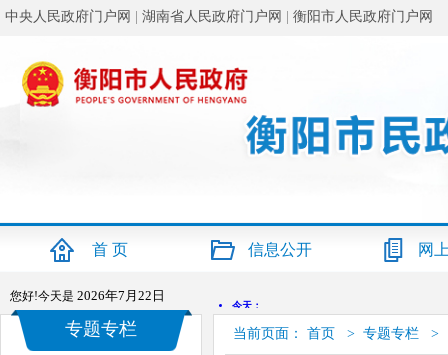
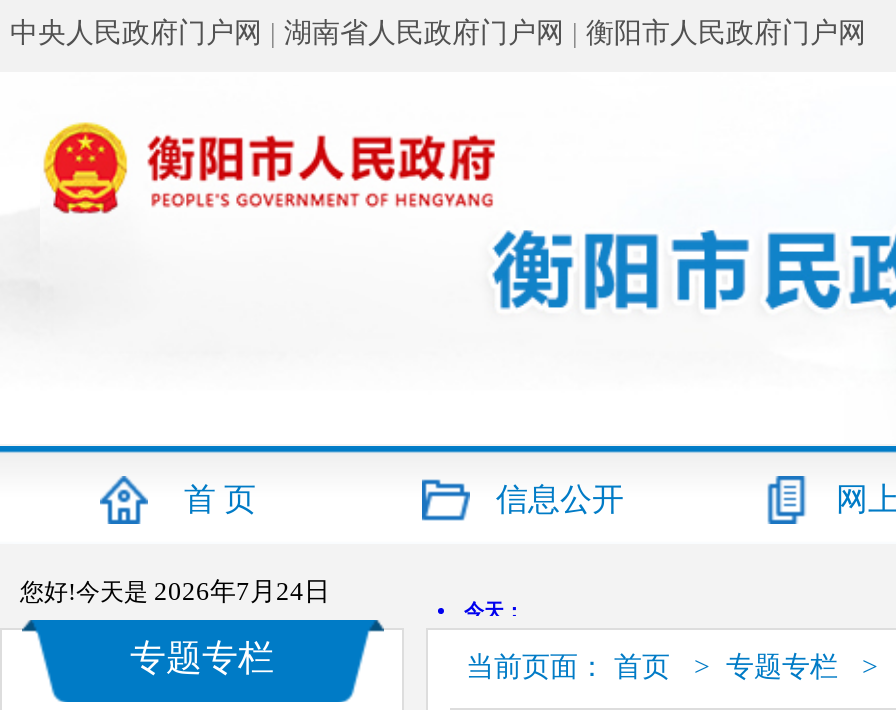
- 您好!今天是 2026年7月22日
+ 您好!今天是 2026年7月24日
